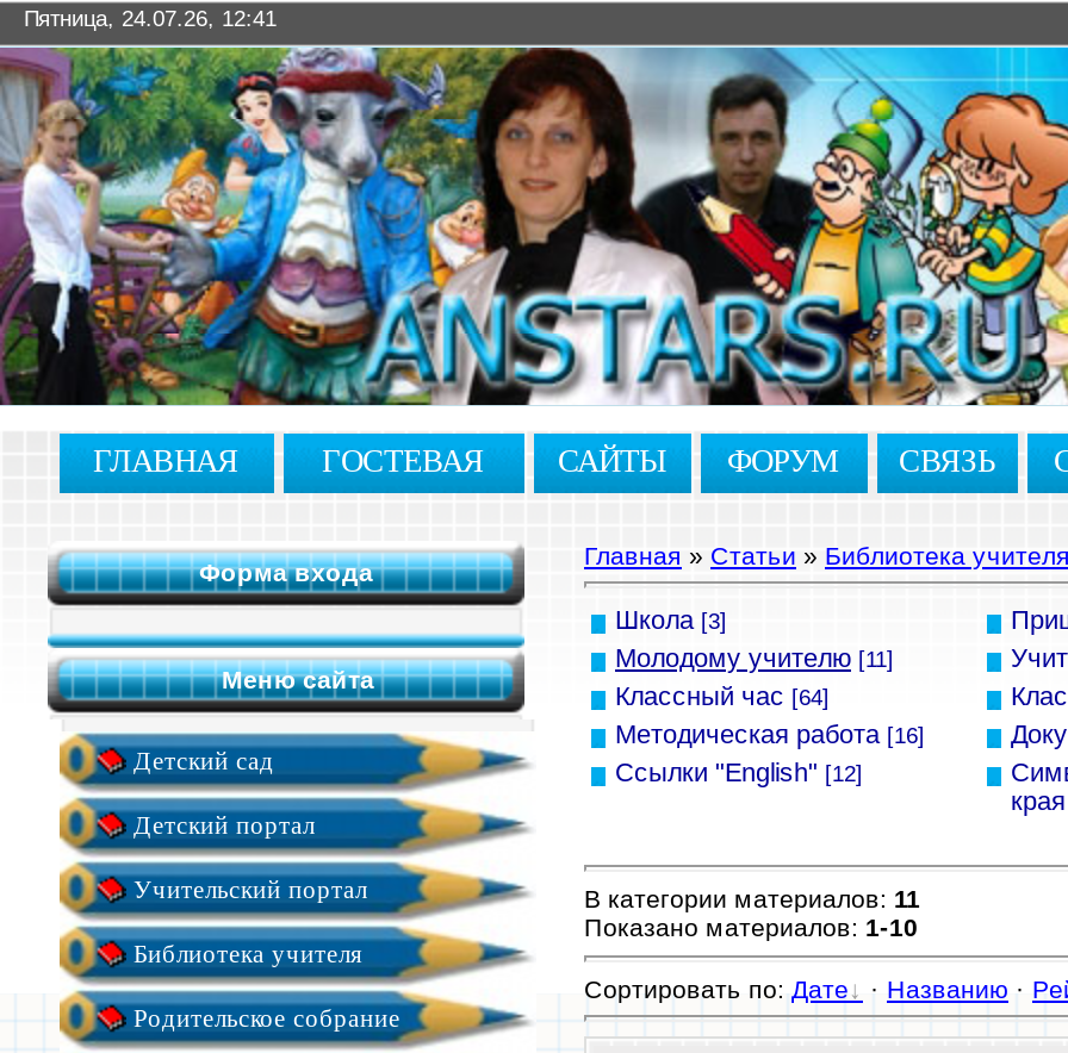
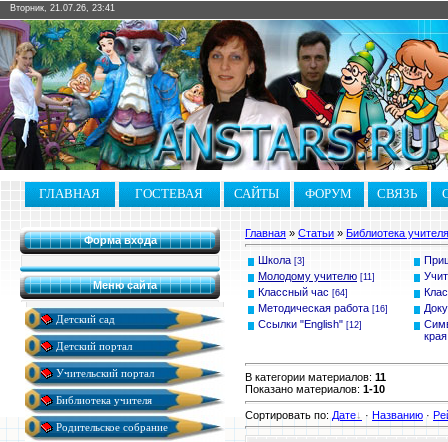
- Пятница, 24.07.26, 12:41
+ Вторник, 21.07.26, 23:41
